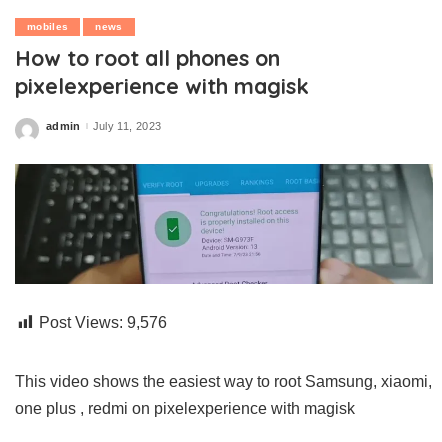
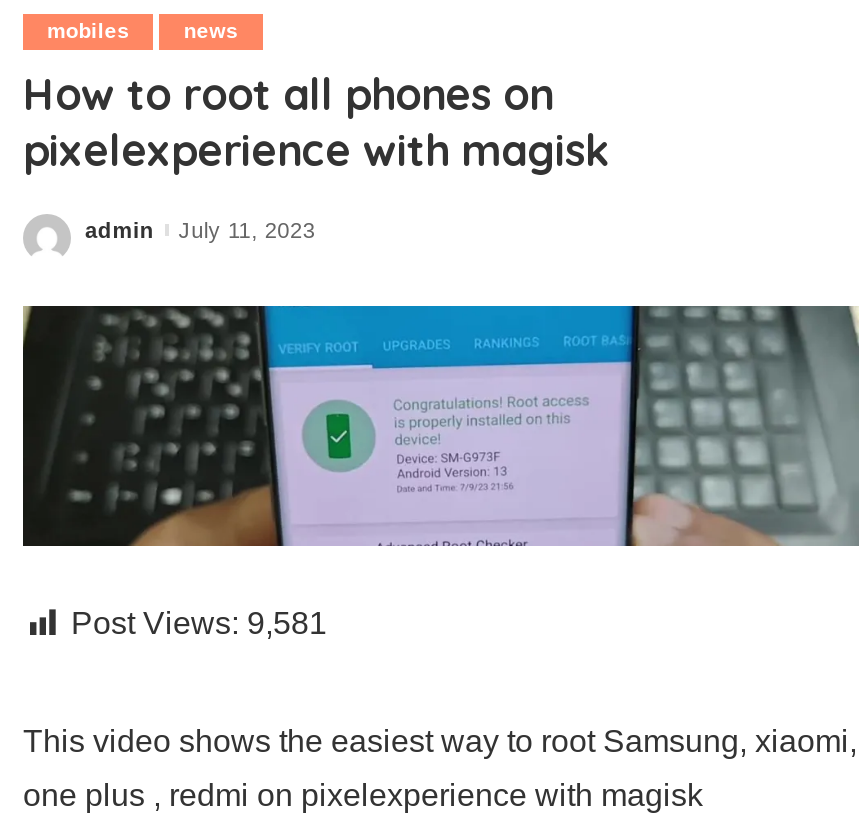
- Post Views: 9,576
+ Post Views: 9,581
